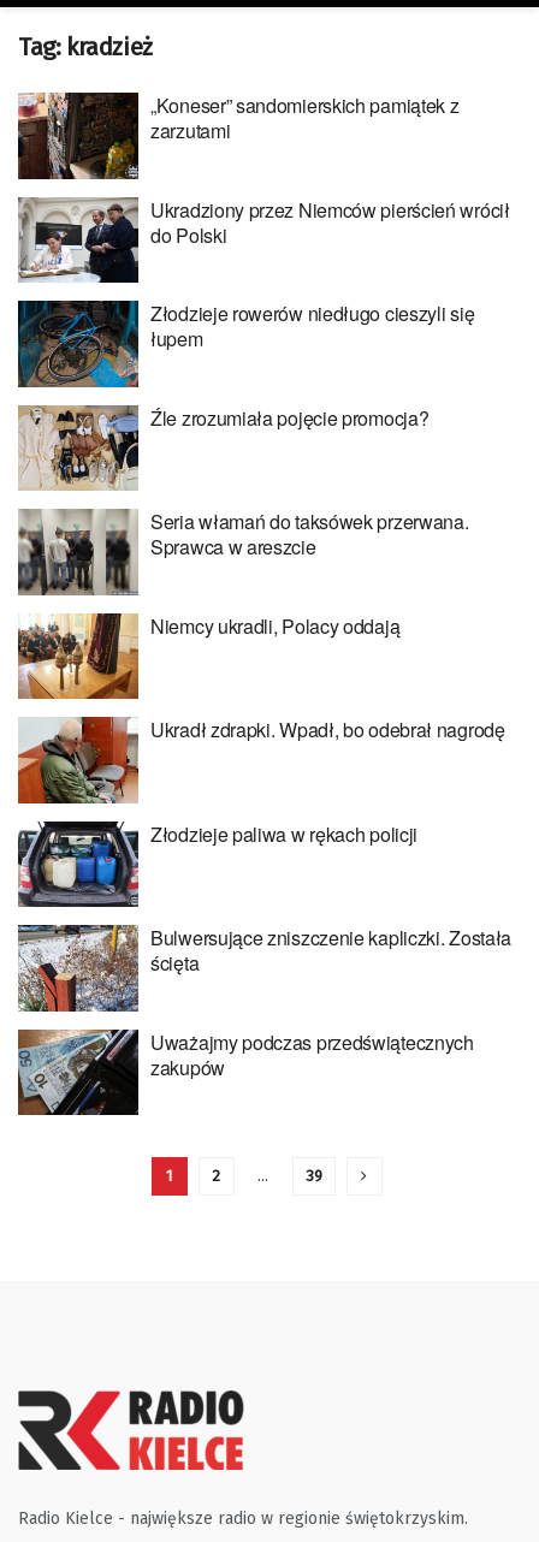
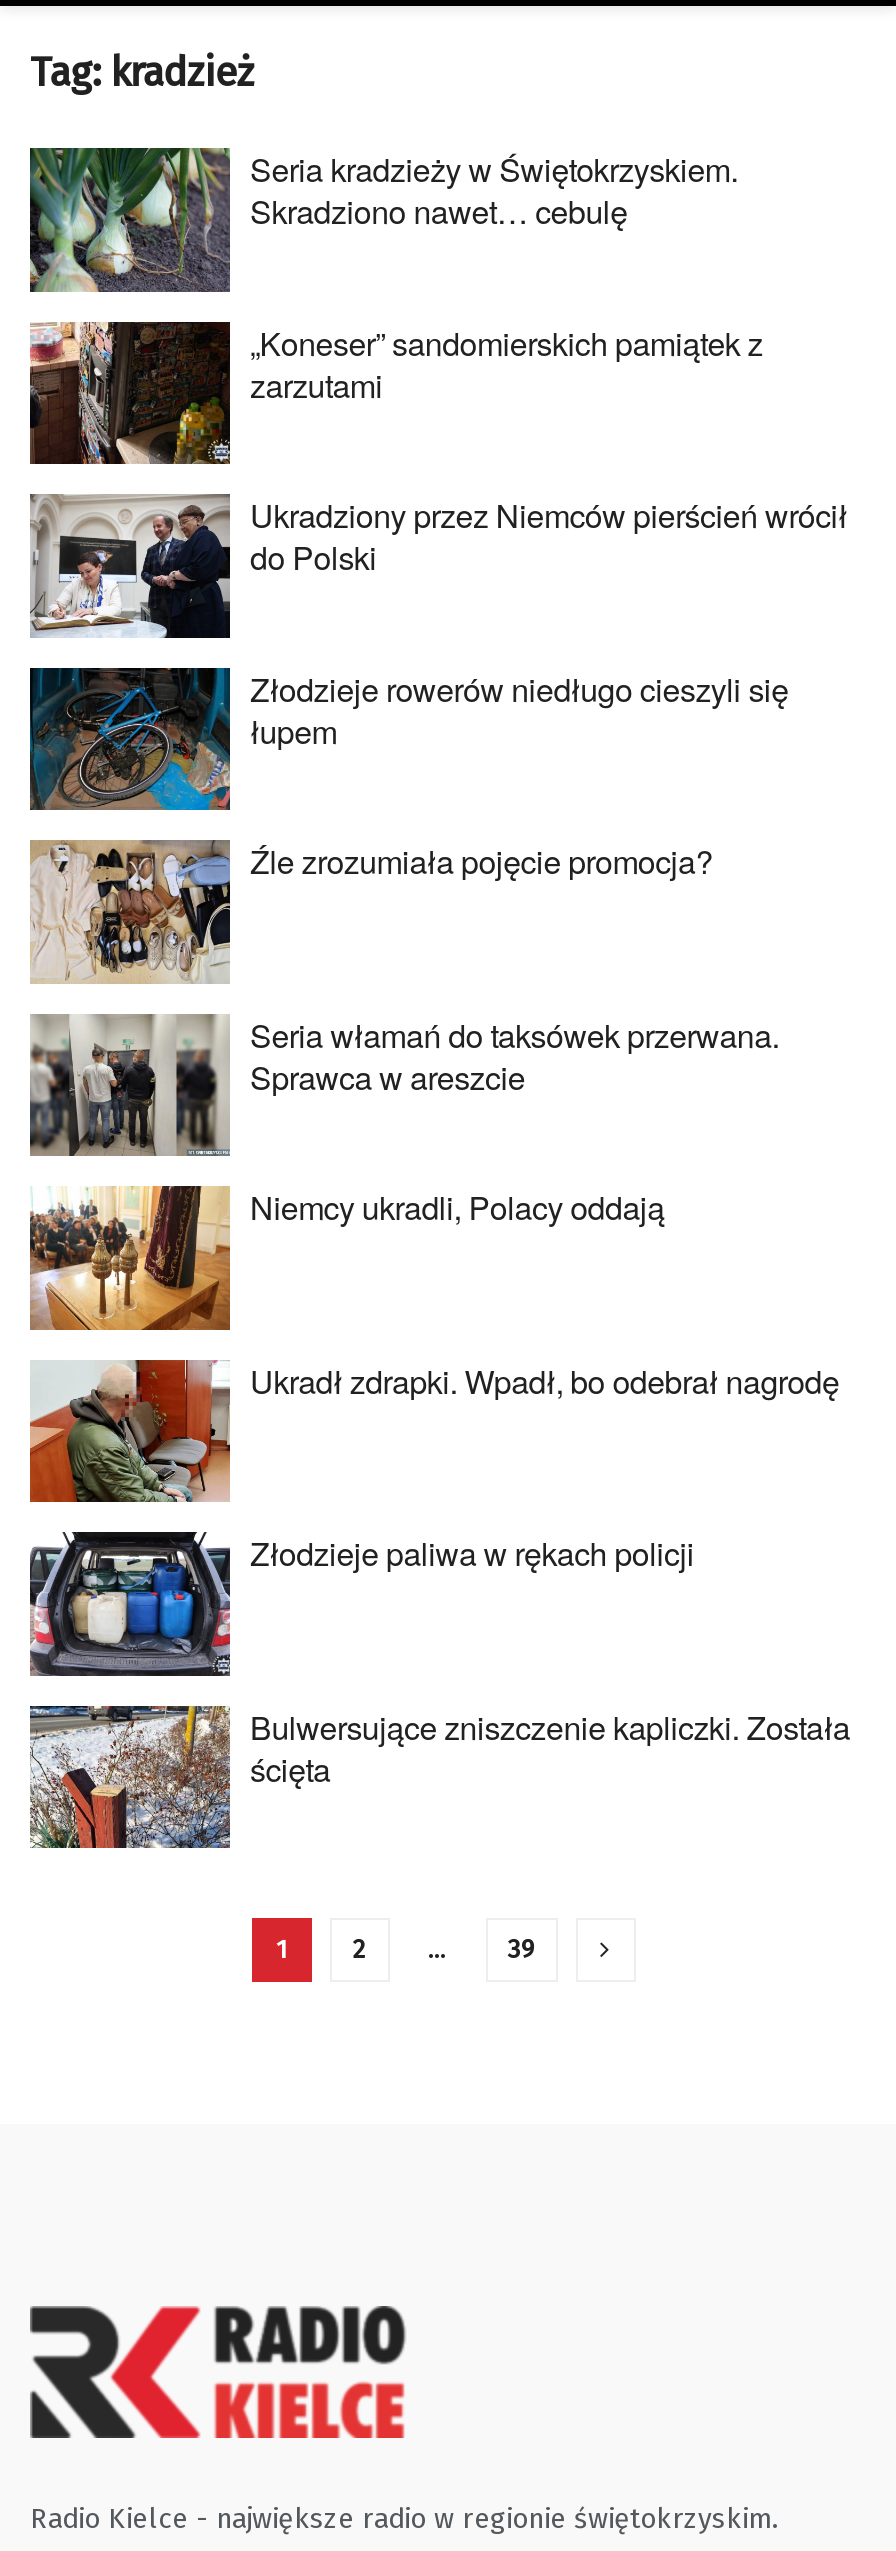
+ [image]
+ Seria kradzieży w Świętokrzyskiem.
+ Skradziono nawet… cebulę

moved down: [image] | „Koneser” sandomierskich pamiątek z | zarzutami | ... | Bulwersujące zniszczenie kapliczki. Została | ścięta

- [image]
- Uważajmy podczas przedświątecznych
- zakupów
